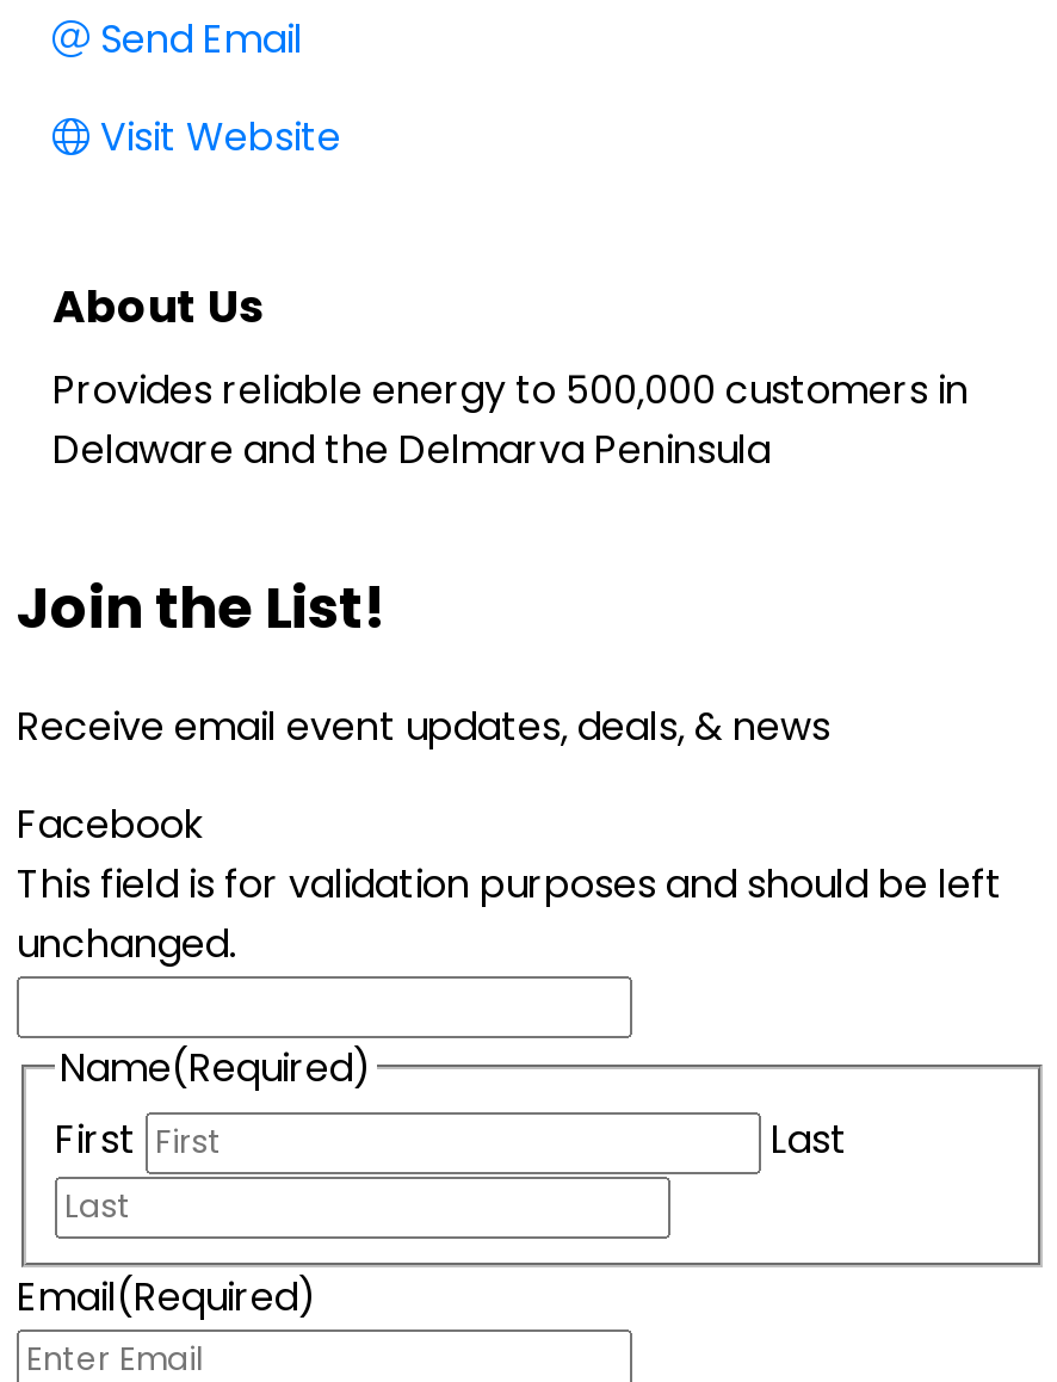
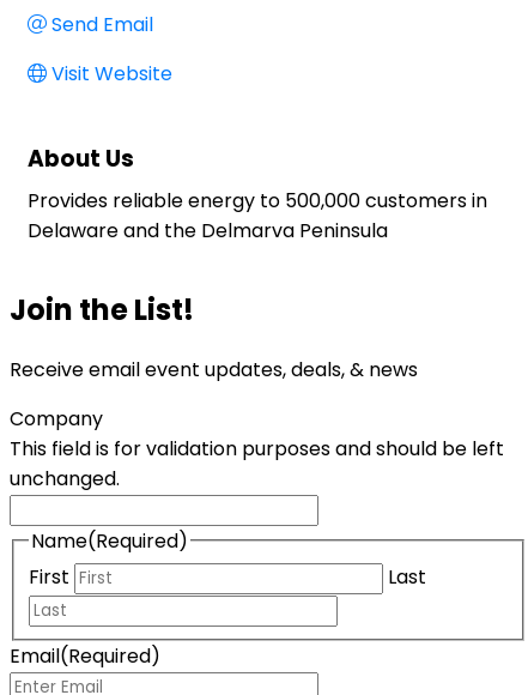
- Facebook
+ Company
